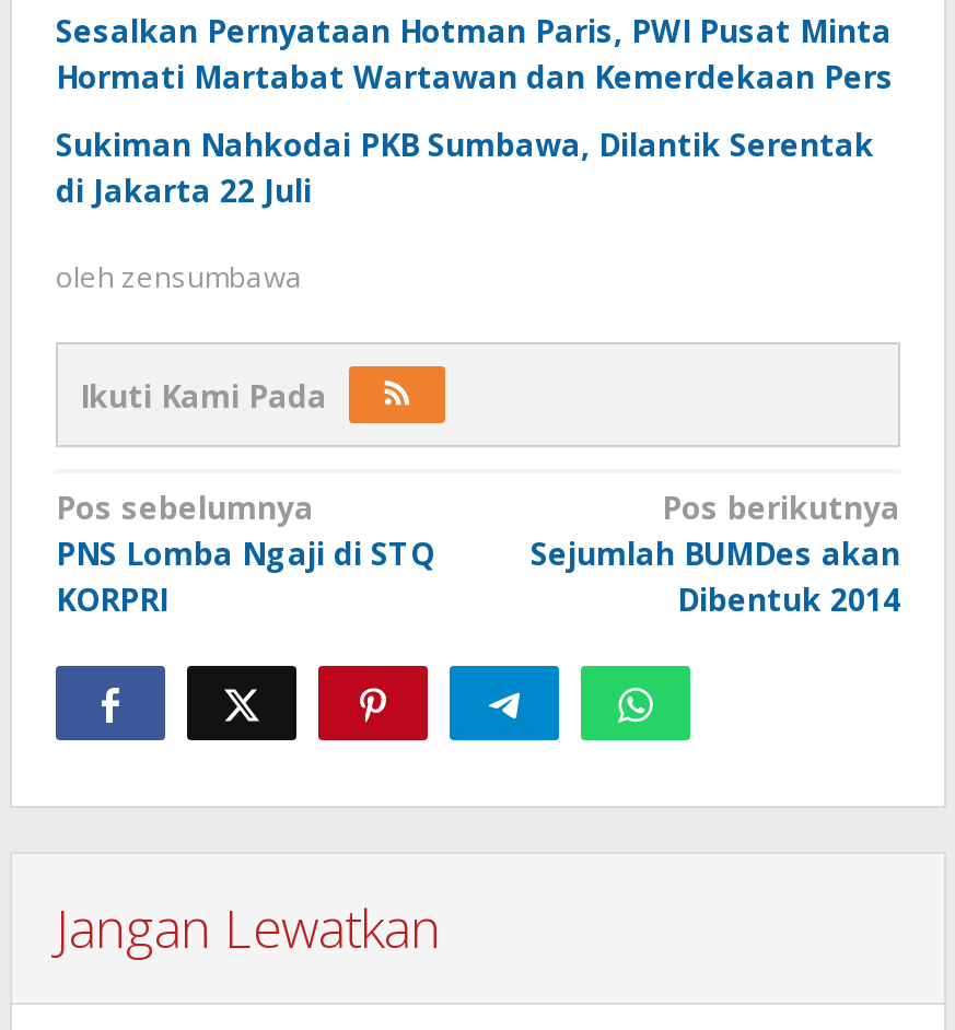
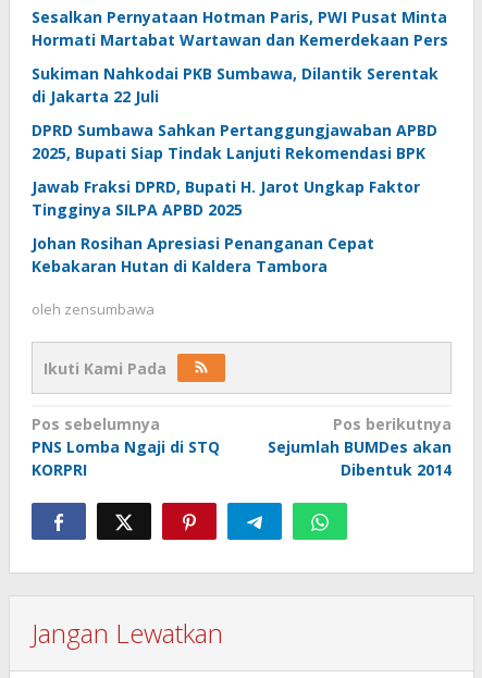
+ DPRD Sumbawa Sahkan Pertanggungjawaban APBD
+ 2025, Bupati Siap Tindak Lanjuti Rekomendasi BPK
+ Jawab Fraksi DPRD, Bupati H. Jarot Ungkap Faktor
+ Tingginya SILPA APBD 2025
+ Johan Rosihan Apresiasi Penanganan Cepat
+ Kebakaran Hutan di Kaldera Tambora
